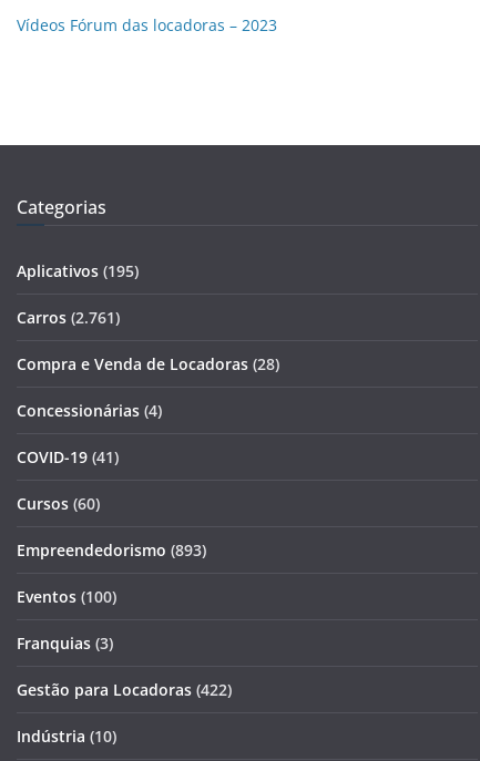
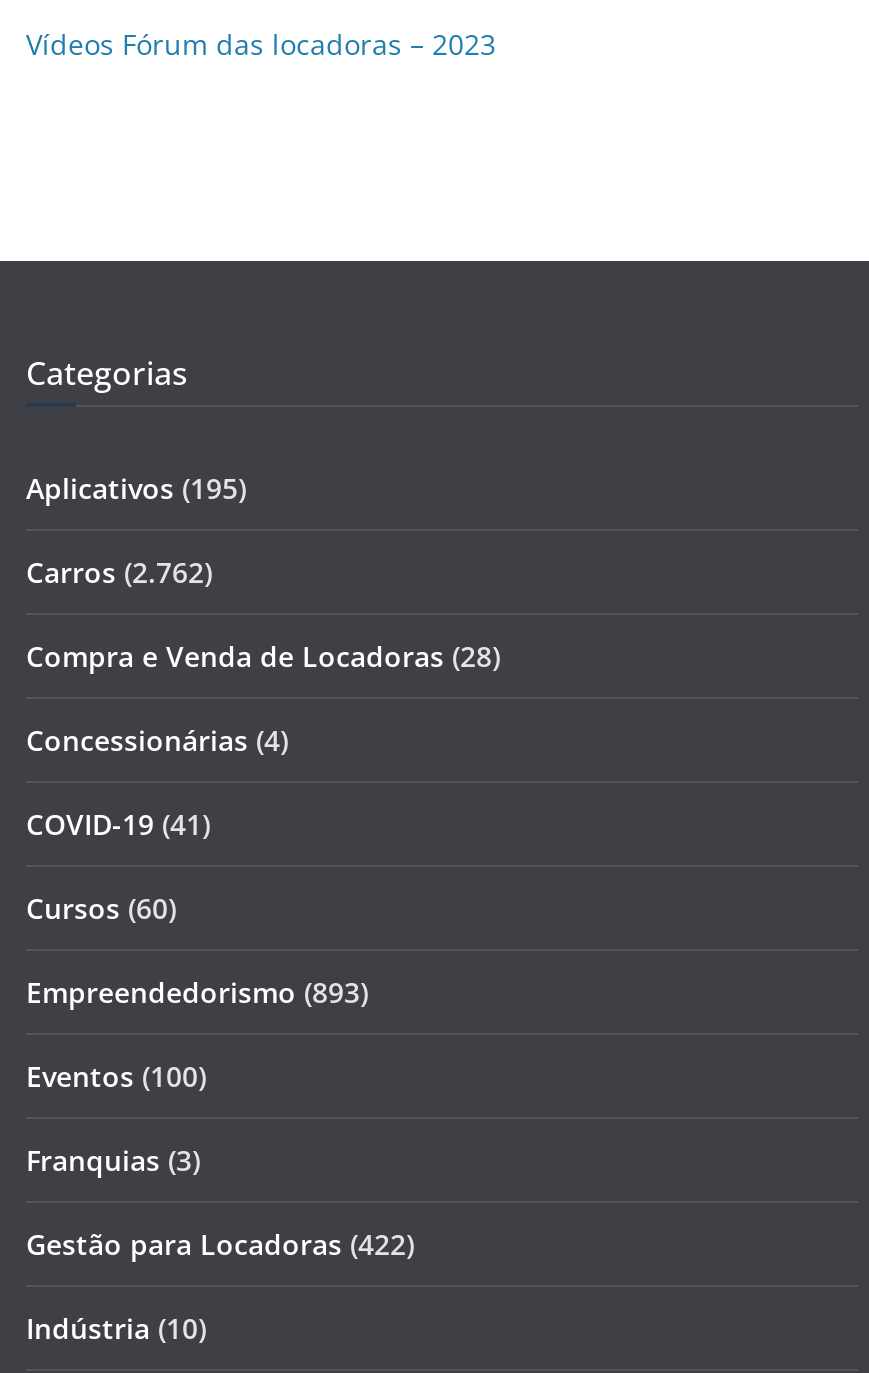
- Carros (2.761)
+ Carros (2.762)
